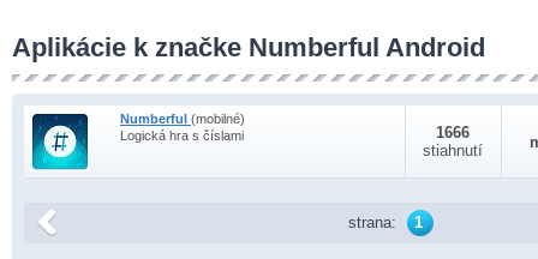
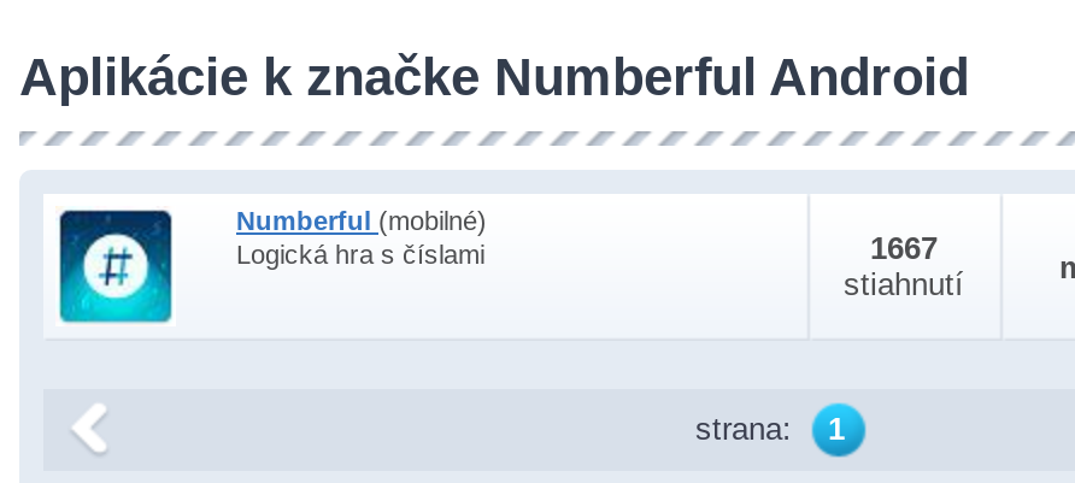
- 1666
+ 1667
